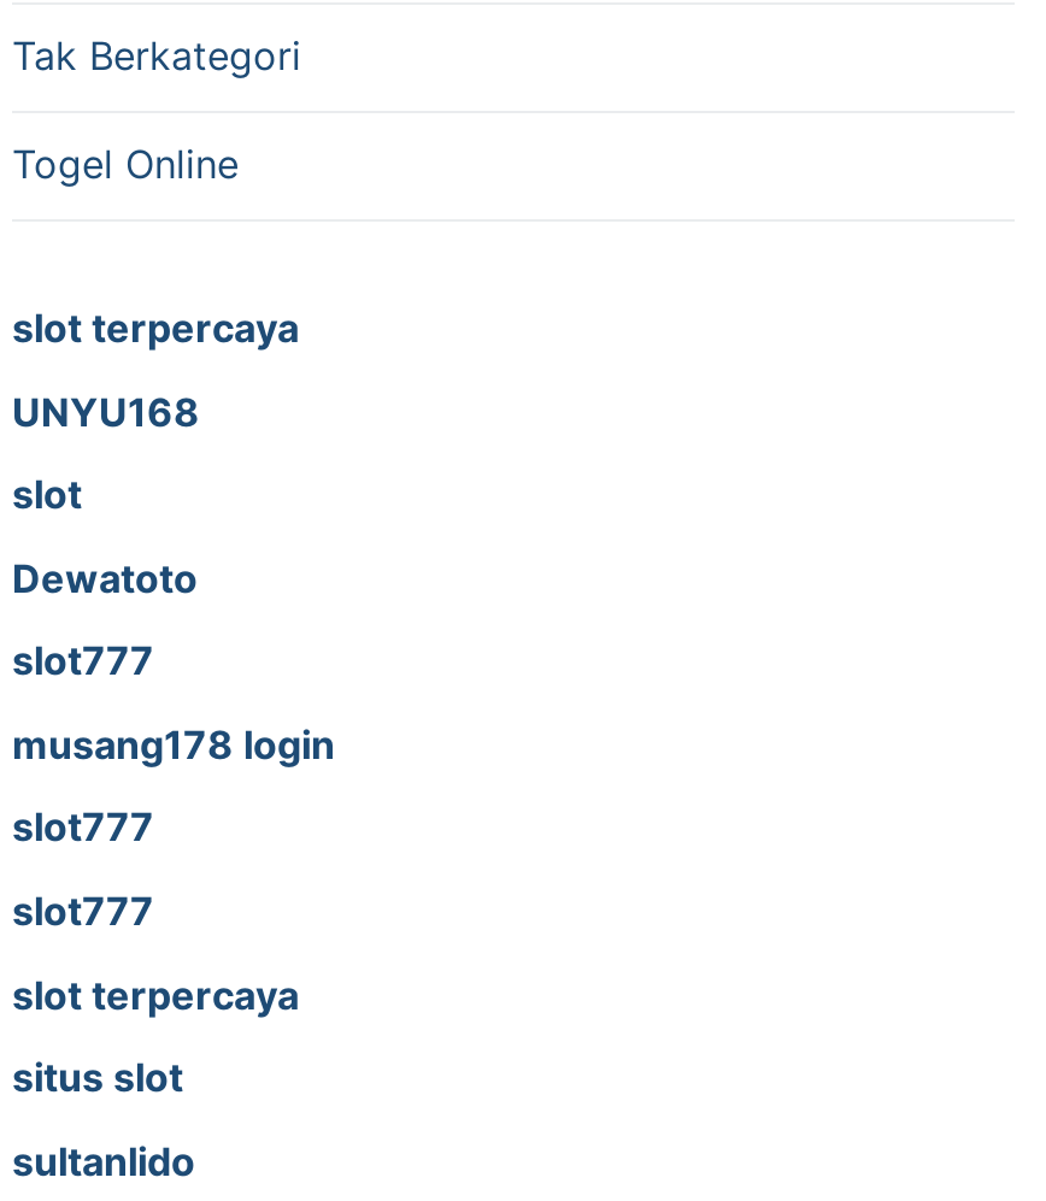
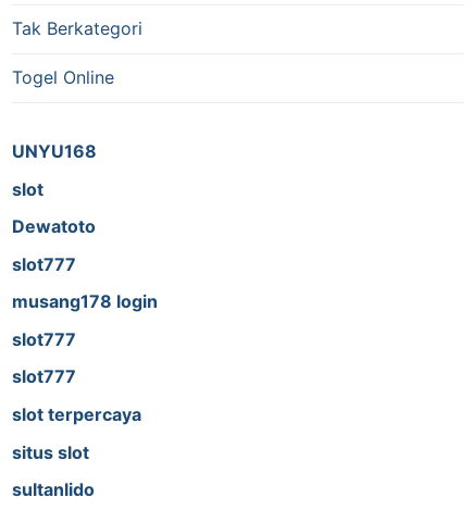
- slot terpercaya
